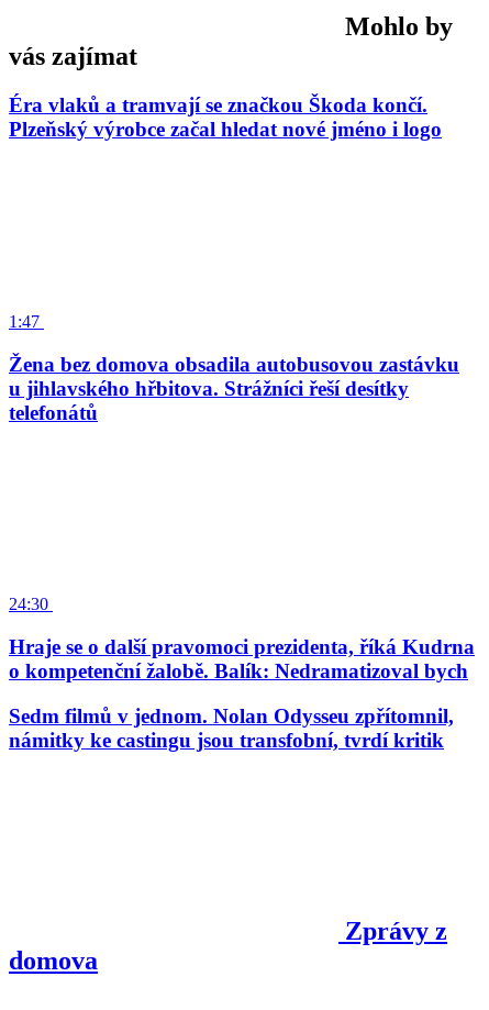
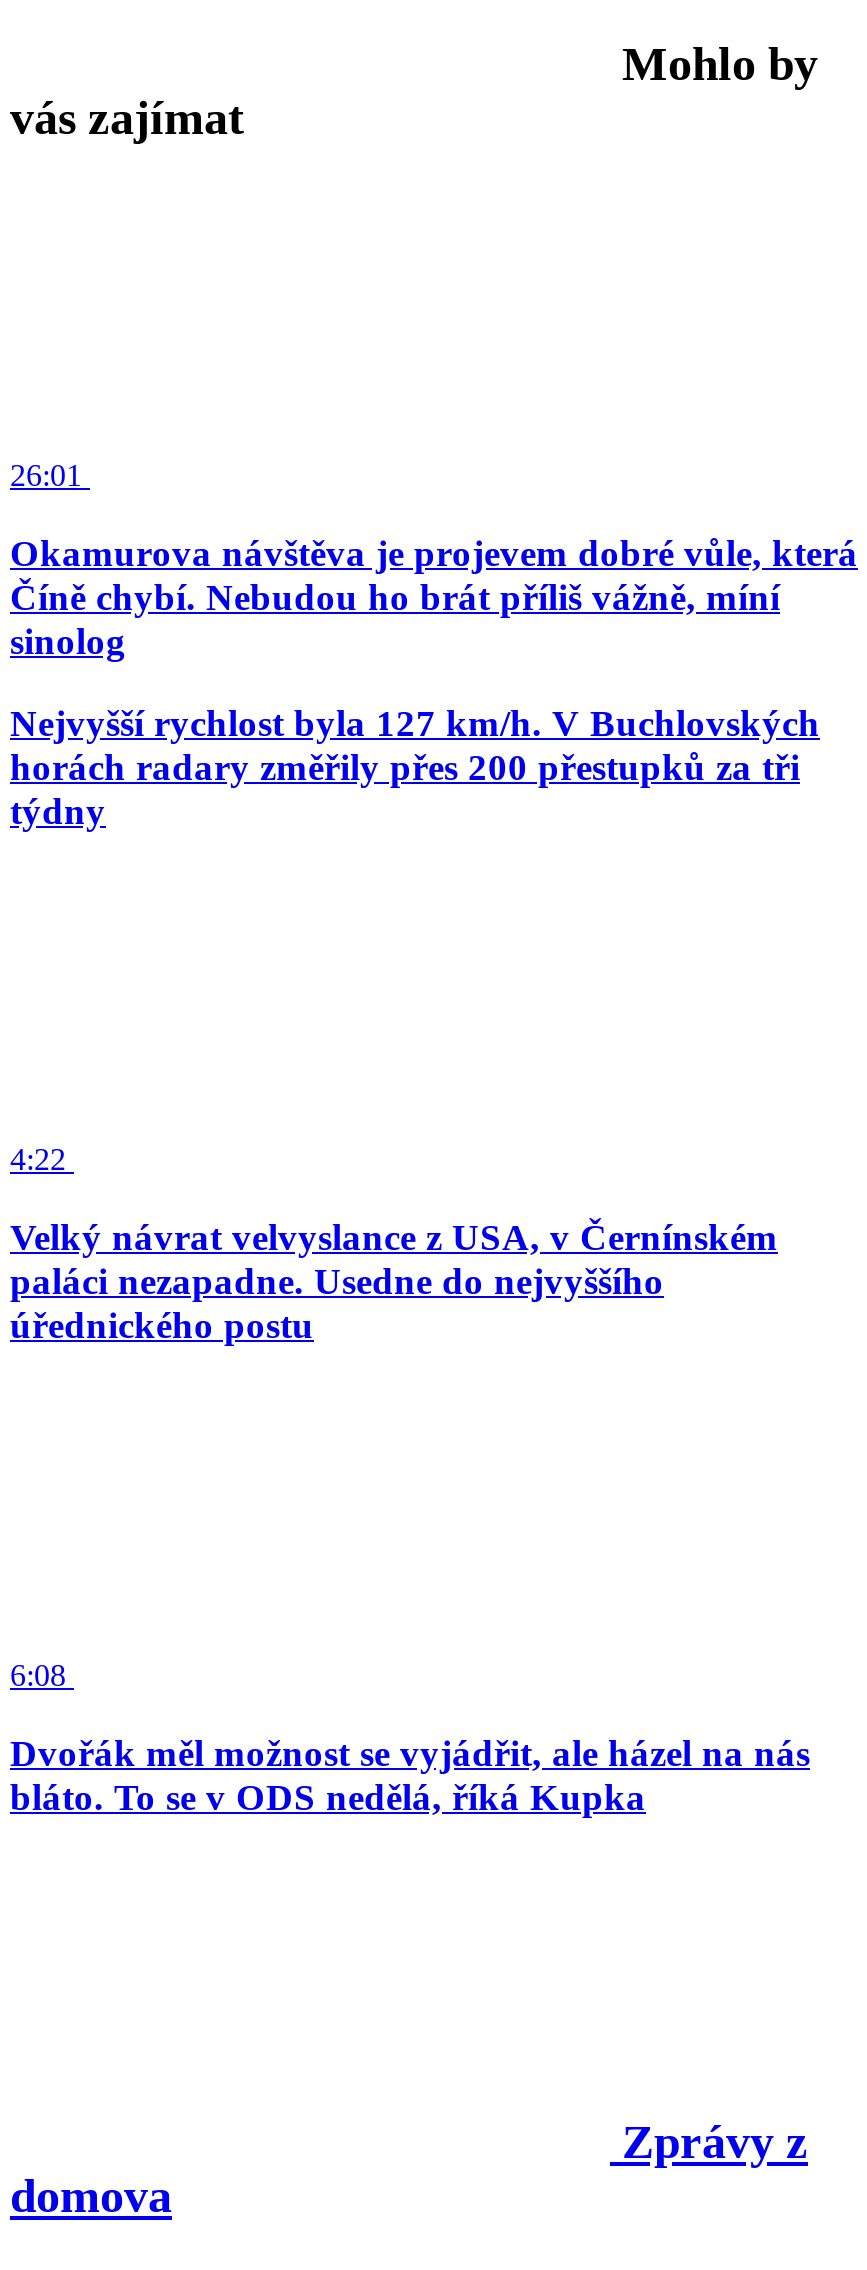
- Éra vlaků a tramvají se značkou Škoda končí.
- Plzeňský výrobce začal hledat nové jméno i logo
+ 26:01
+ Okamurova návštěva je projevem dobré vůle, která
+ Číně chybí. Nebudou ho brát příliš vážně, míní
+ sinolog
+ Nejvyšší rychlost byla 127 km/h. V Buchlovských
+ horách radary změřily přes 200 přestupků za tři
+ týdny

- 1:47
- Žena bez domova obsadila autobusovou zastávku
- u jihlavského hřbitova. Strážníci řeší desítky
- telefonátů
+ 4:22
+ Velký návrat velvyslance z USA, v Černínském
+ paláci nezapadne. Usedne do nejvyššího
+ úřednického postu

- 24:30
- Hraje se o další pravomoci prezidenta, říká Kudrna
- o kompetenční žalobě. Balík: Nedramatizoval bych
- Sedm filmů v jednom. Nolan Odysseu zpřítomnil,
- námitky ke castingu jsou transfobní, tvrdí kritik
+ 6:08
+ Dvořák měl možnost se vyjádřit, ale házel na nás
+ bláto. To se v ODS nedělá, říká Kupka
